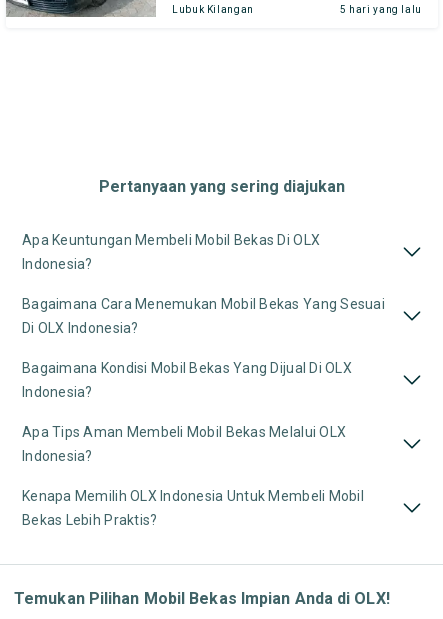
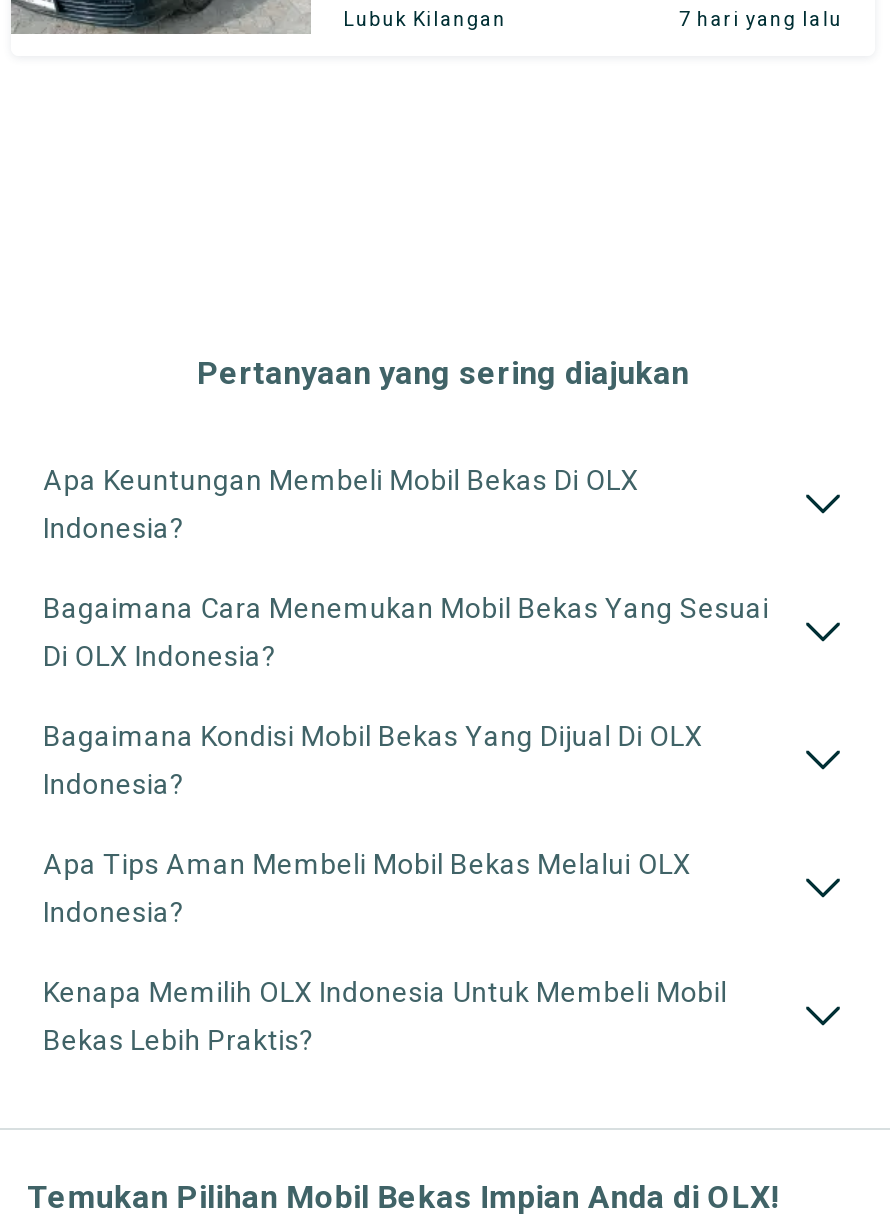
- 5 hari yang lalu
+ 7 hari yang lalu
